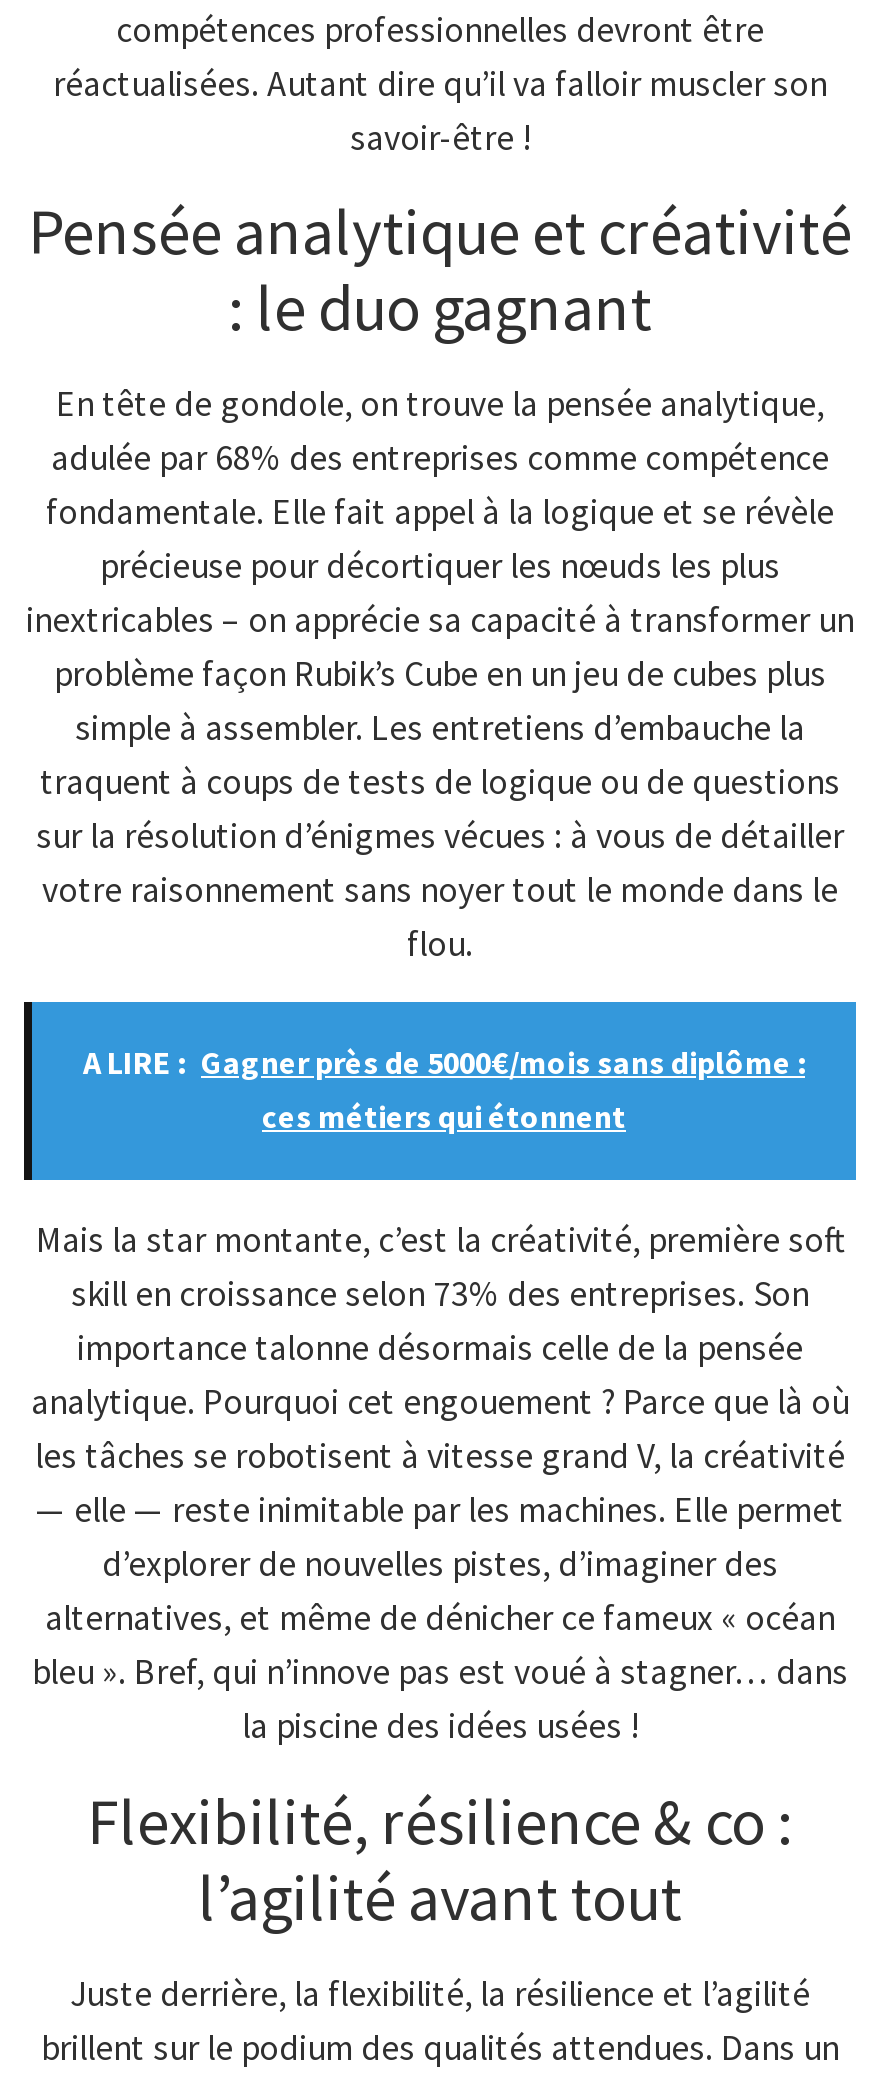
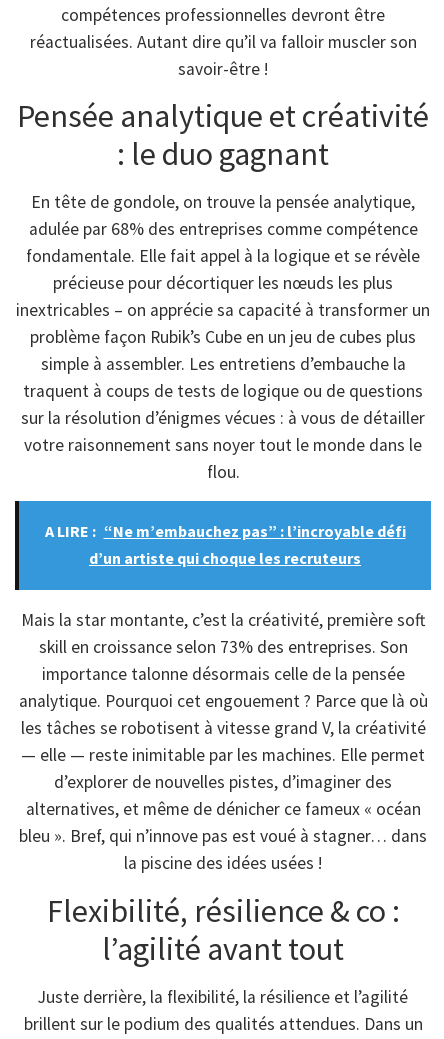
- A LIRE : Gagner près de 5000€/mois sans diplôme :
- ces métiers qui étonnent
+ A LIRE : “Ne m’embauchez pas” : l’incroyable défi
+ d’un artiste qui choque les recruteurs
